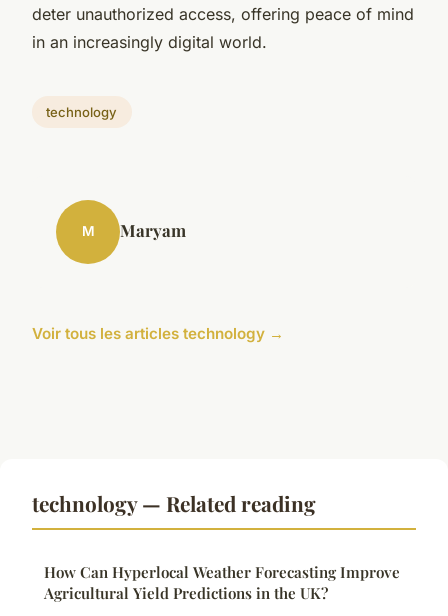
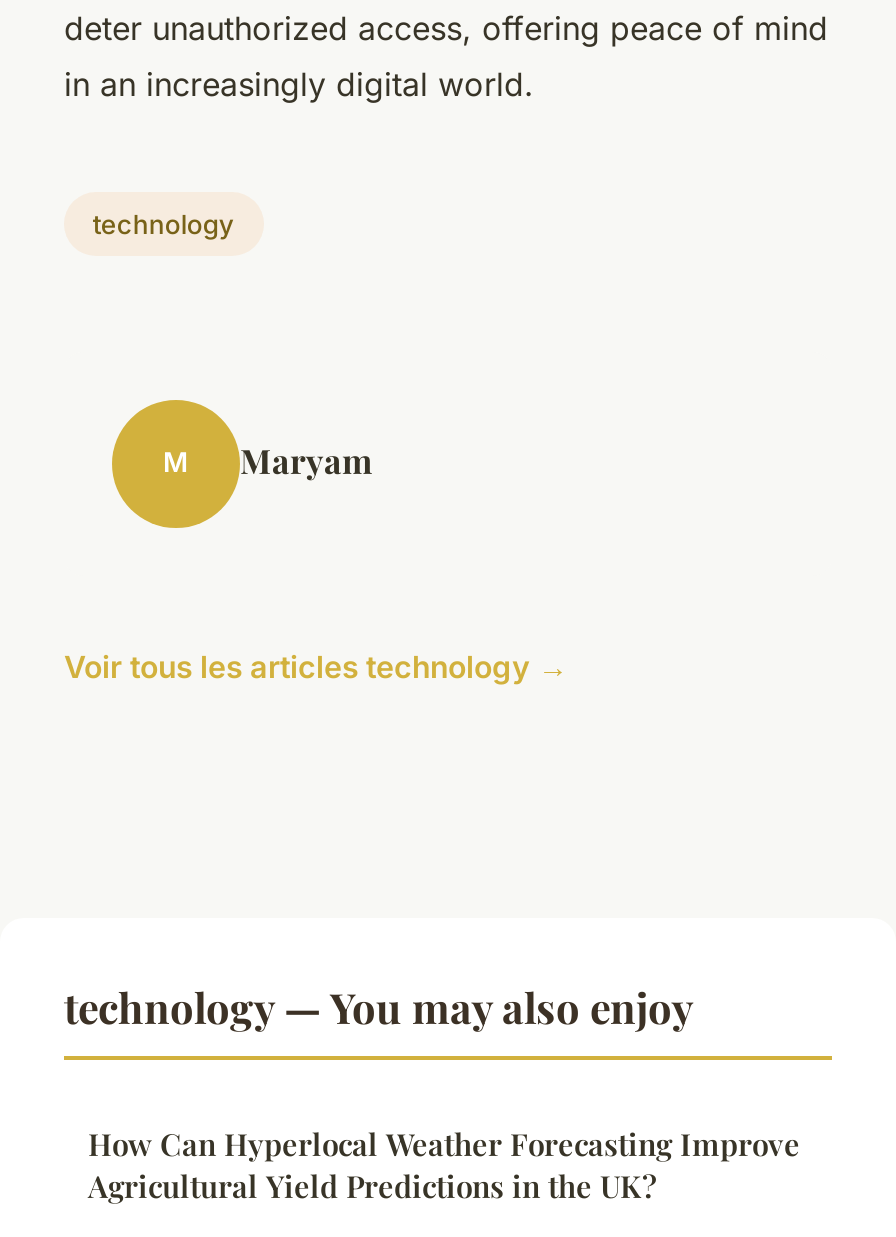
- technology — Related reading
+ technology — You may also enjoy
